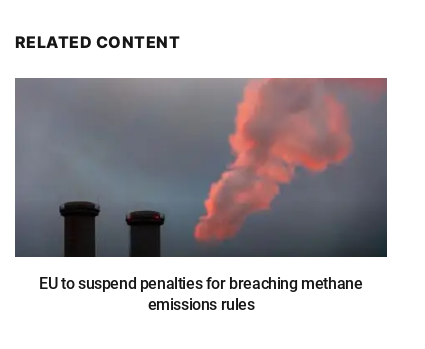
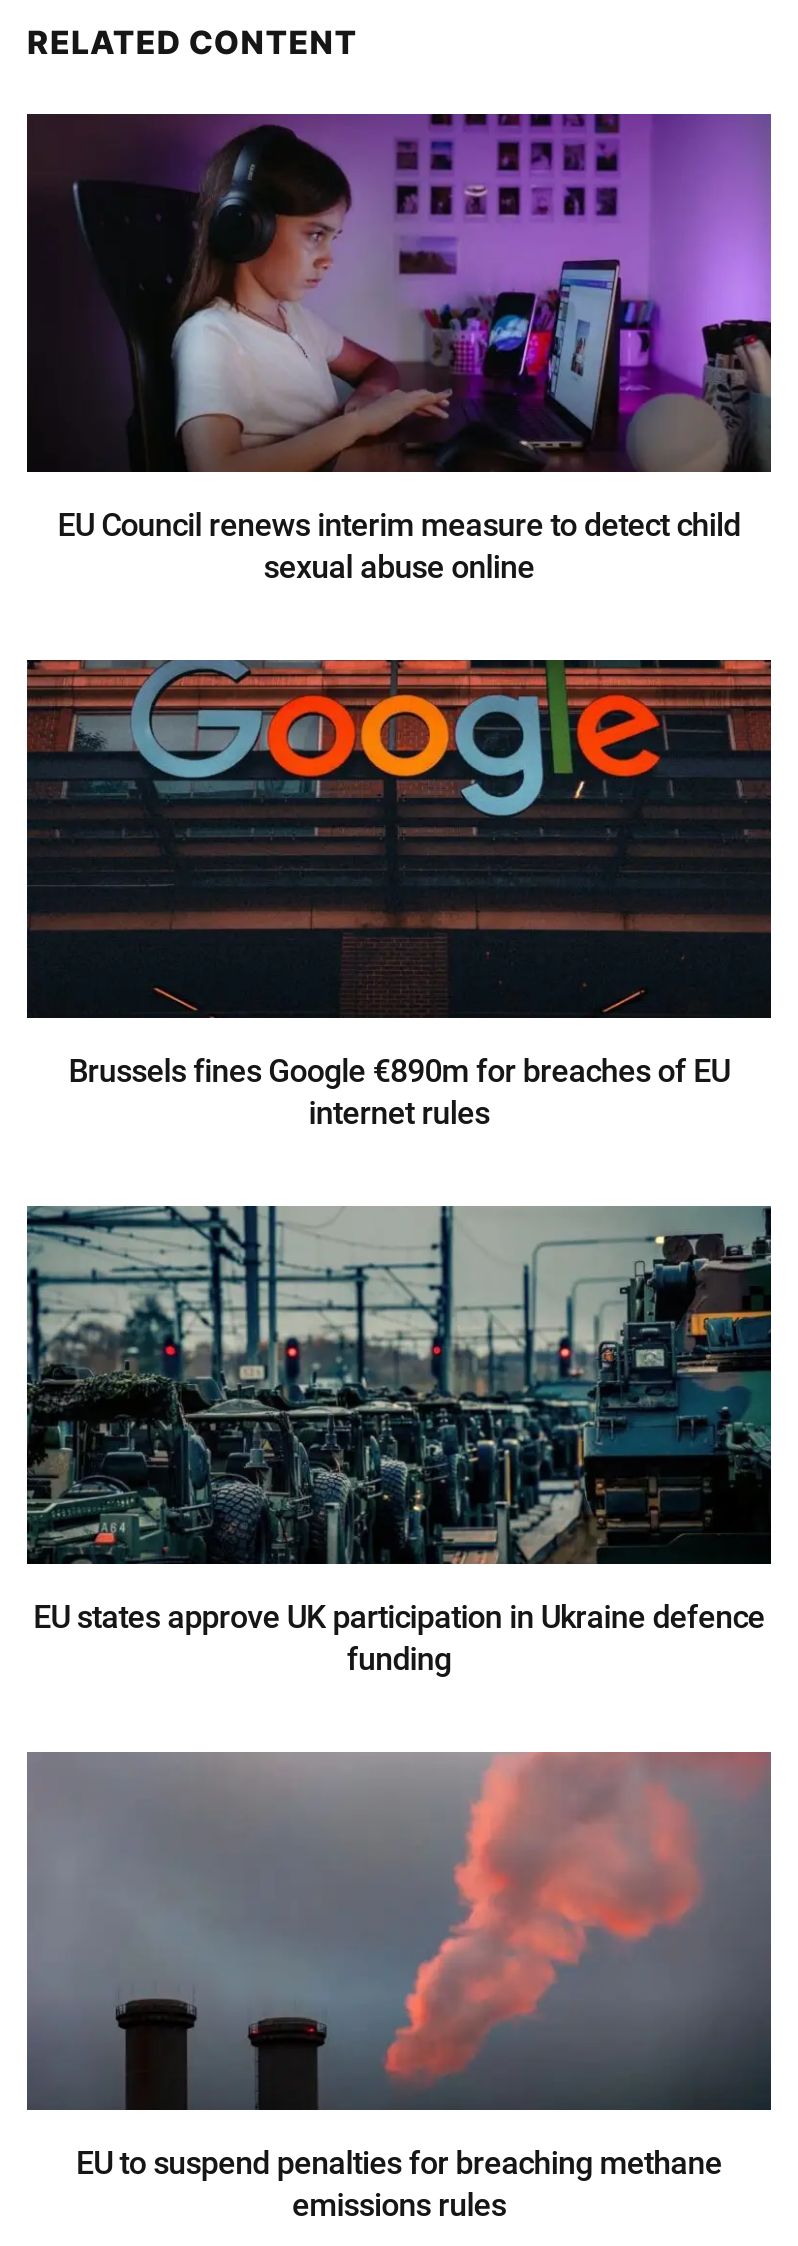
+ [image]
+ EU Council renews interim measure to detect child
+ sexual abuse online

+ [image]
+ Brussels fines Google €890m for breaches of EU
+ internet rules

+ [image]
+ EU states approve UK participation in Ukraine defence
+ funding
